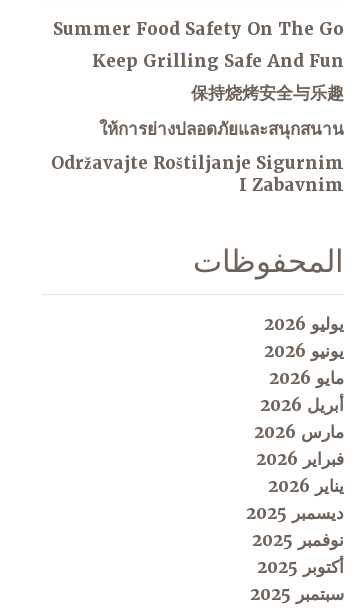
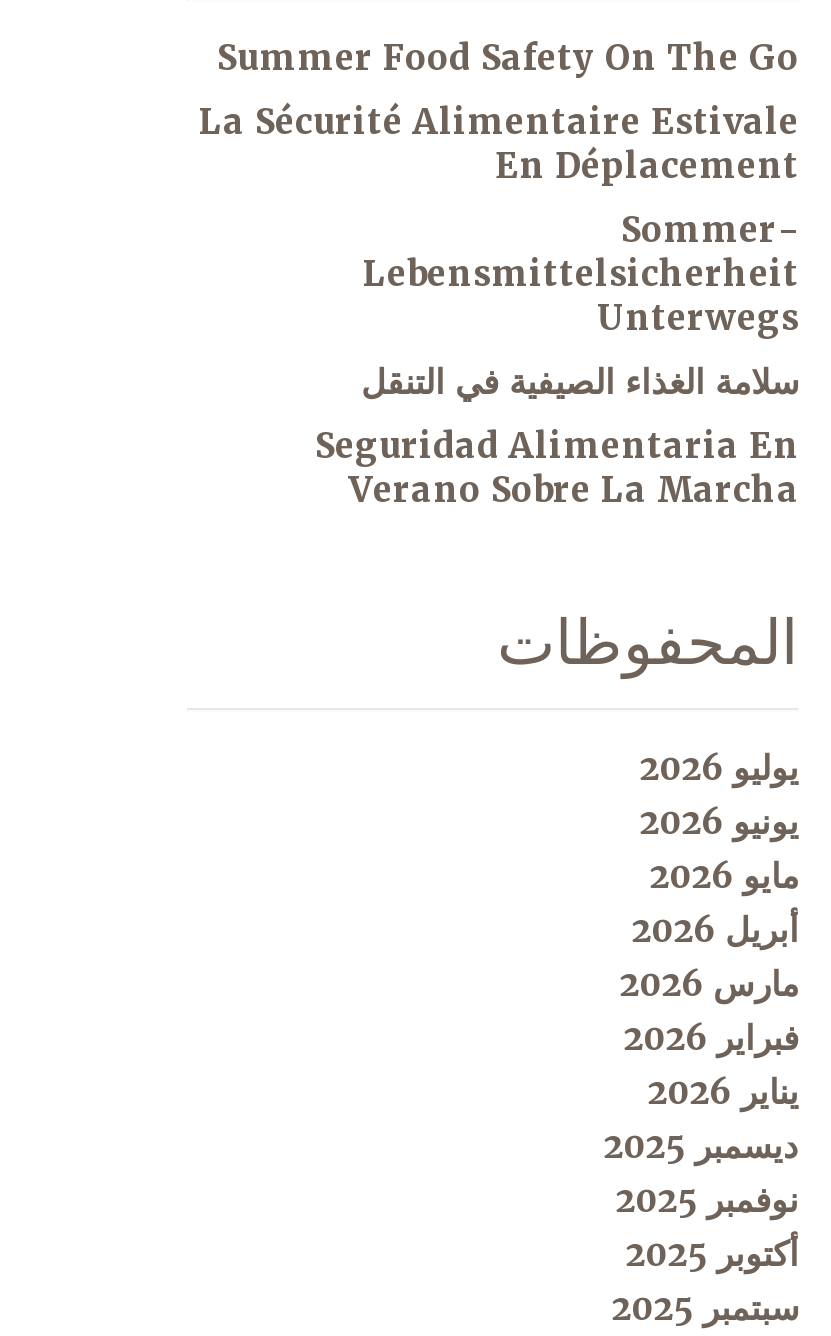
- Keep Grilling Safe And Fun
+ La Sécurité Alimentaire Estivale
+ En Déplacement

- 保持烧烤安全与乐趣
+ Sommer-
+ Lebensmittelsicherheit
+ Unterwegs

- ให้การย่างปลอดภัยและสนุกสนาน
+ سلامة الغذاء الصيفية في التنقل

- Održavajte Roštiljanje Sigurnim
- I Zabavnim
+ Seguridad Alimentaria En
+ Verano Sobre La Marcha
